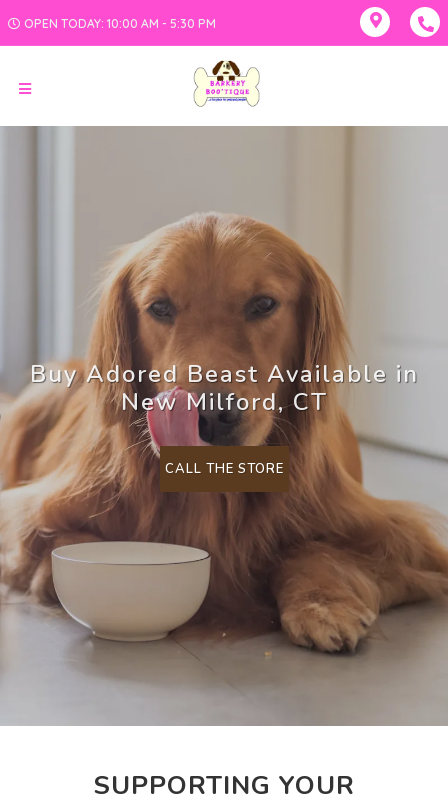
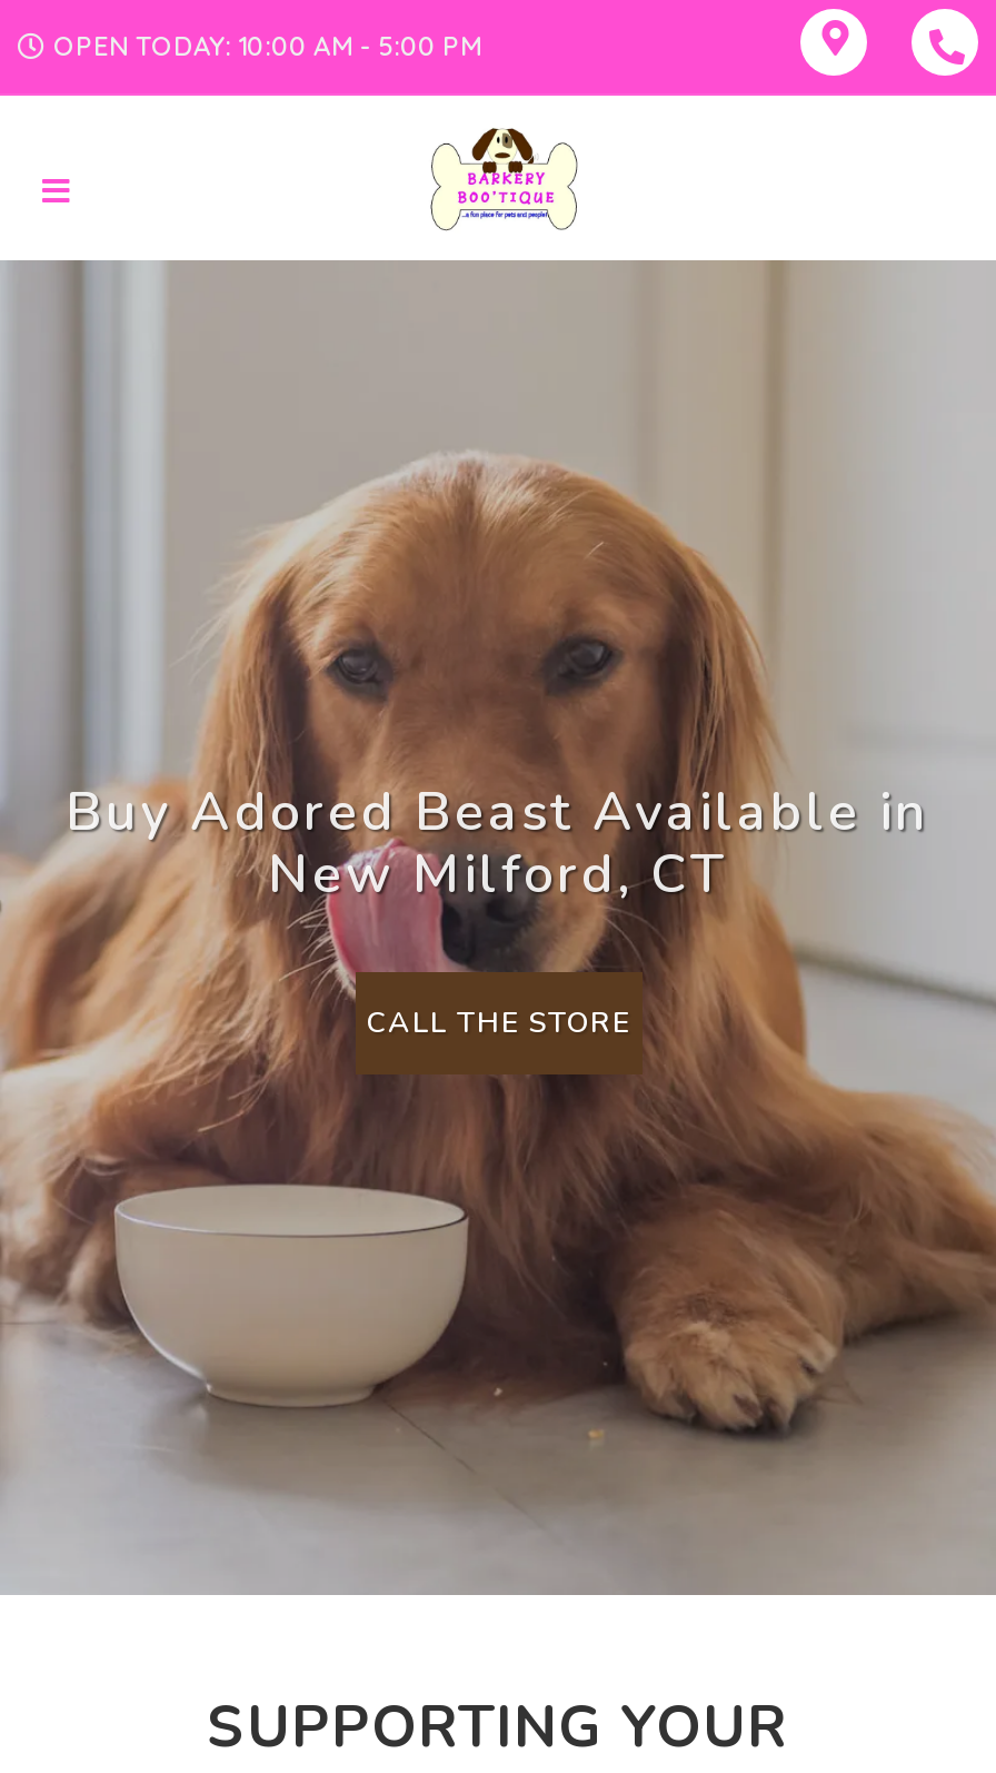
- OPEN TODAY: 10:00 AM - 5:30 PM
+ OPEN TODAY: 10:00 AM - 5:00 PM
